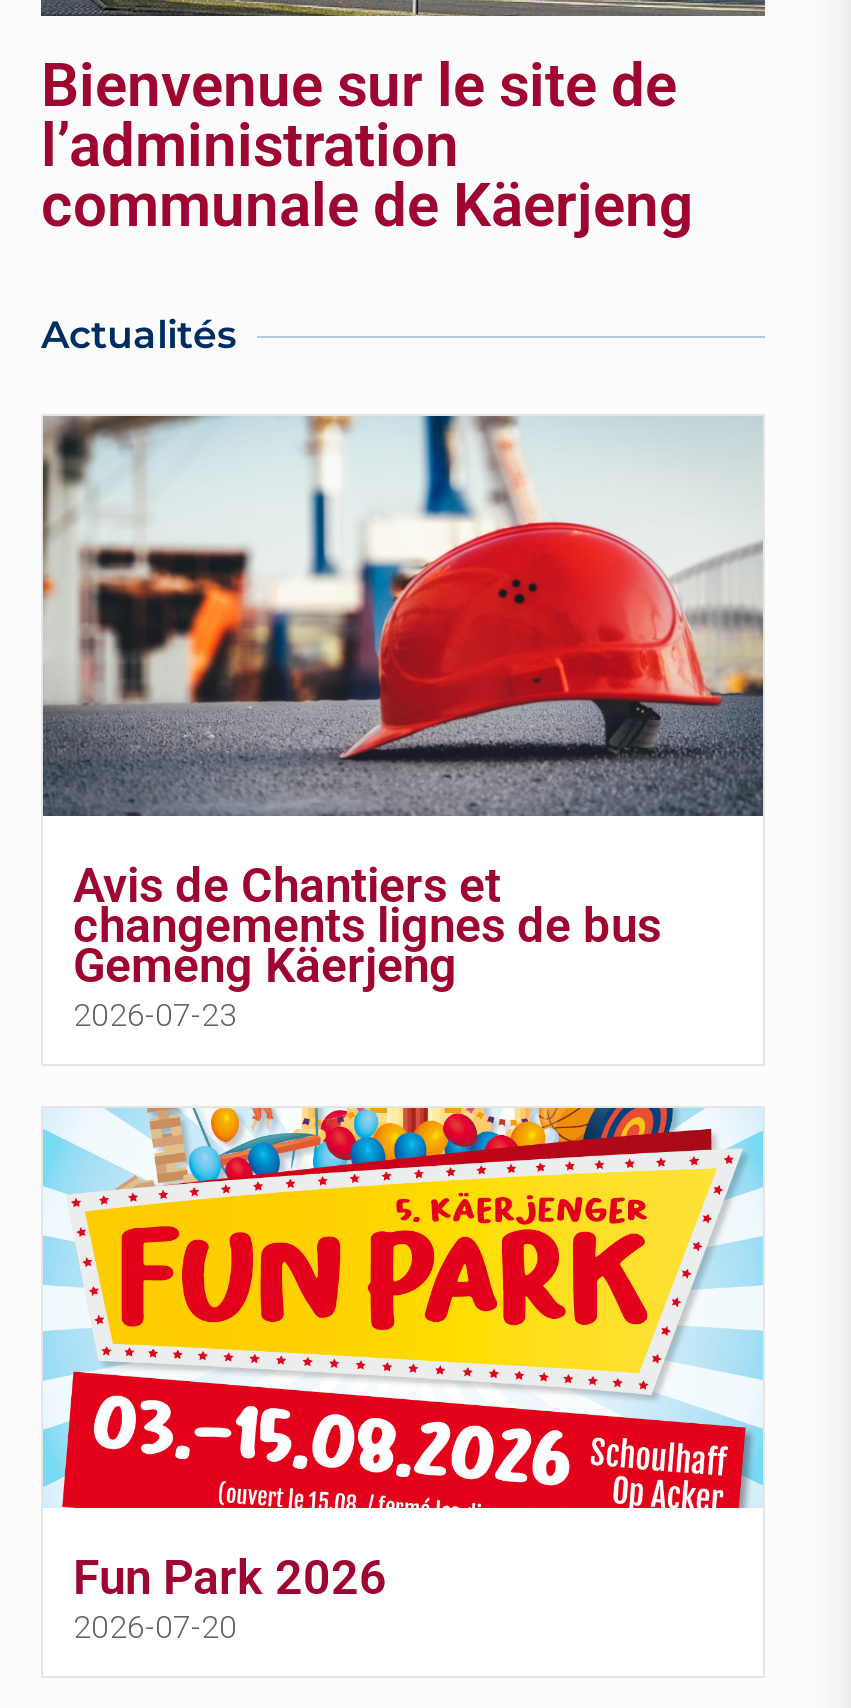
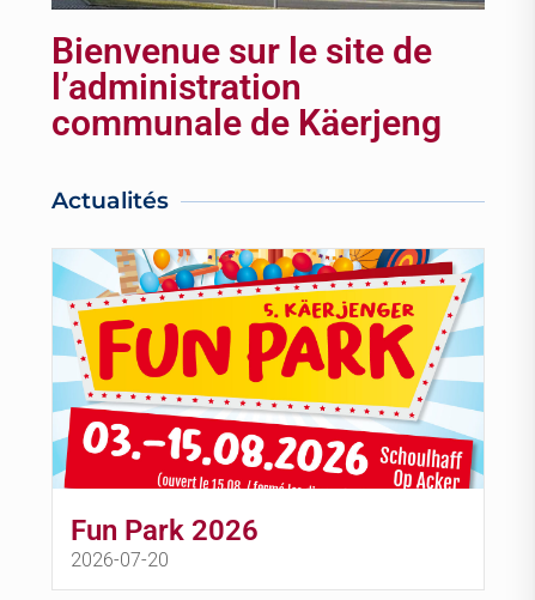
- [image]
- Avis de Chantiers et
- changements lignes de bus
- Gemeng Käerjeng
- 2026-07-23
